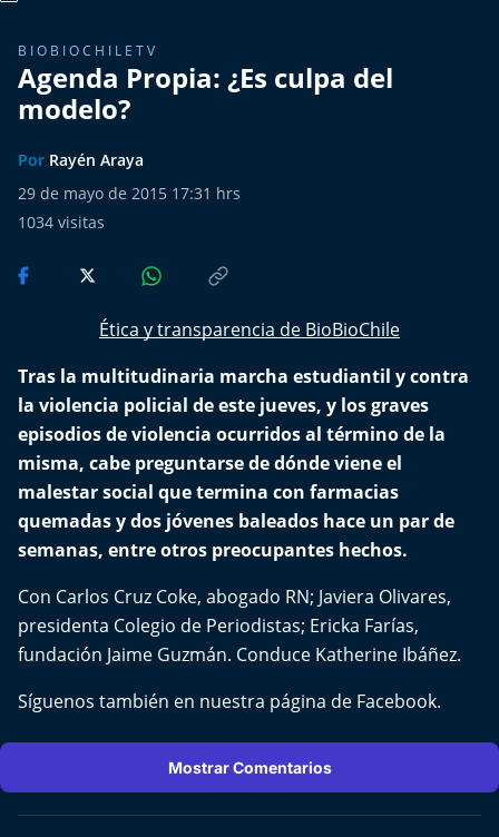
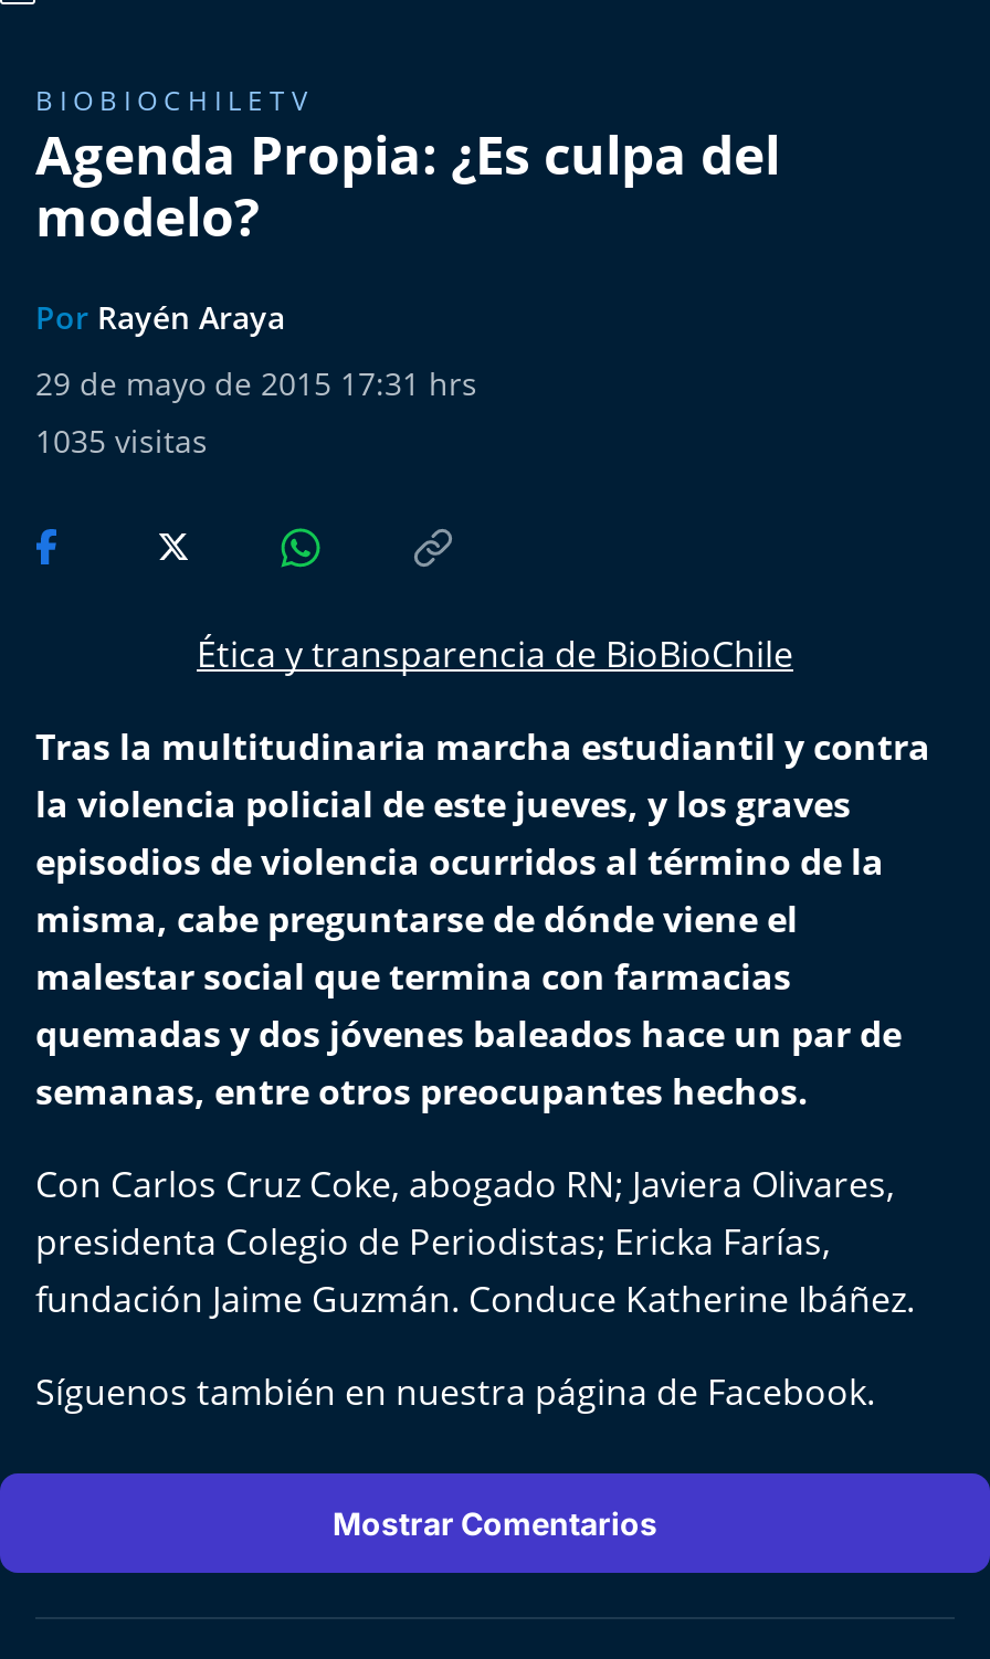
- 1034 visitas
+ 1035 visitas
